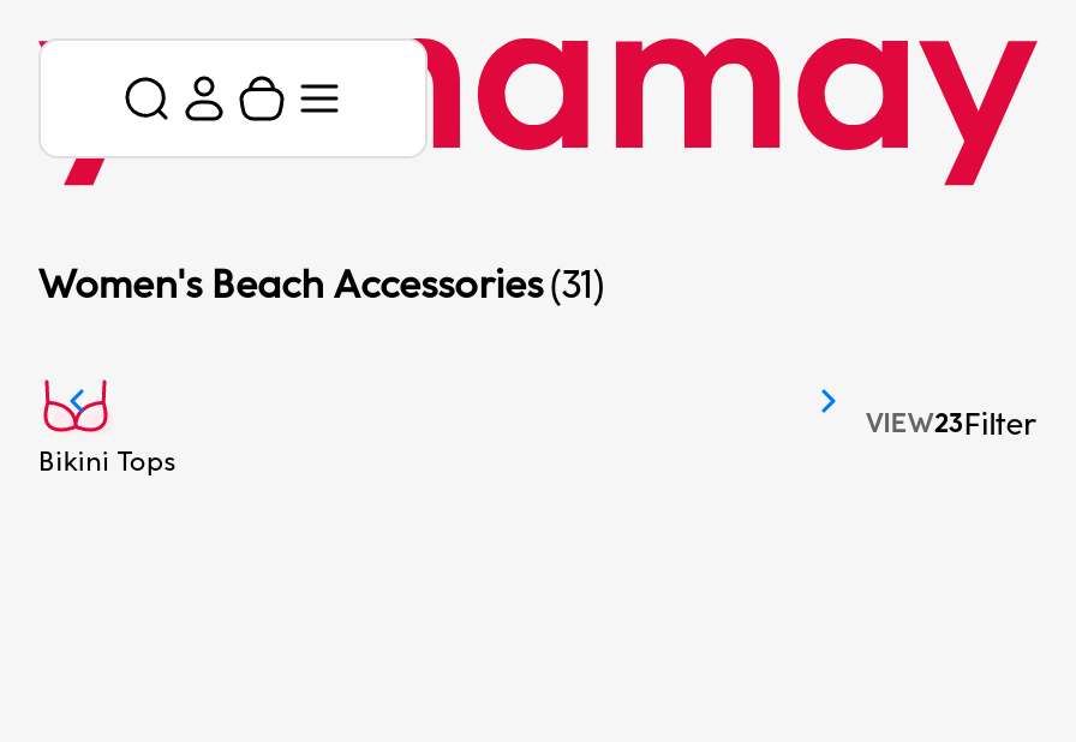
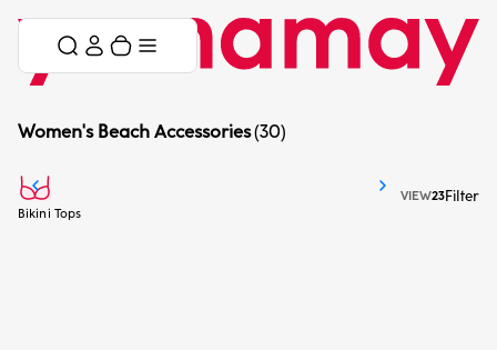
- Women's Beach Accessories (31)
+ Women's Beach Accessories (30)
